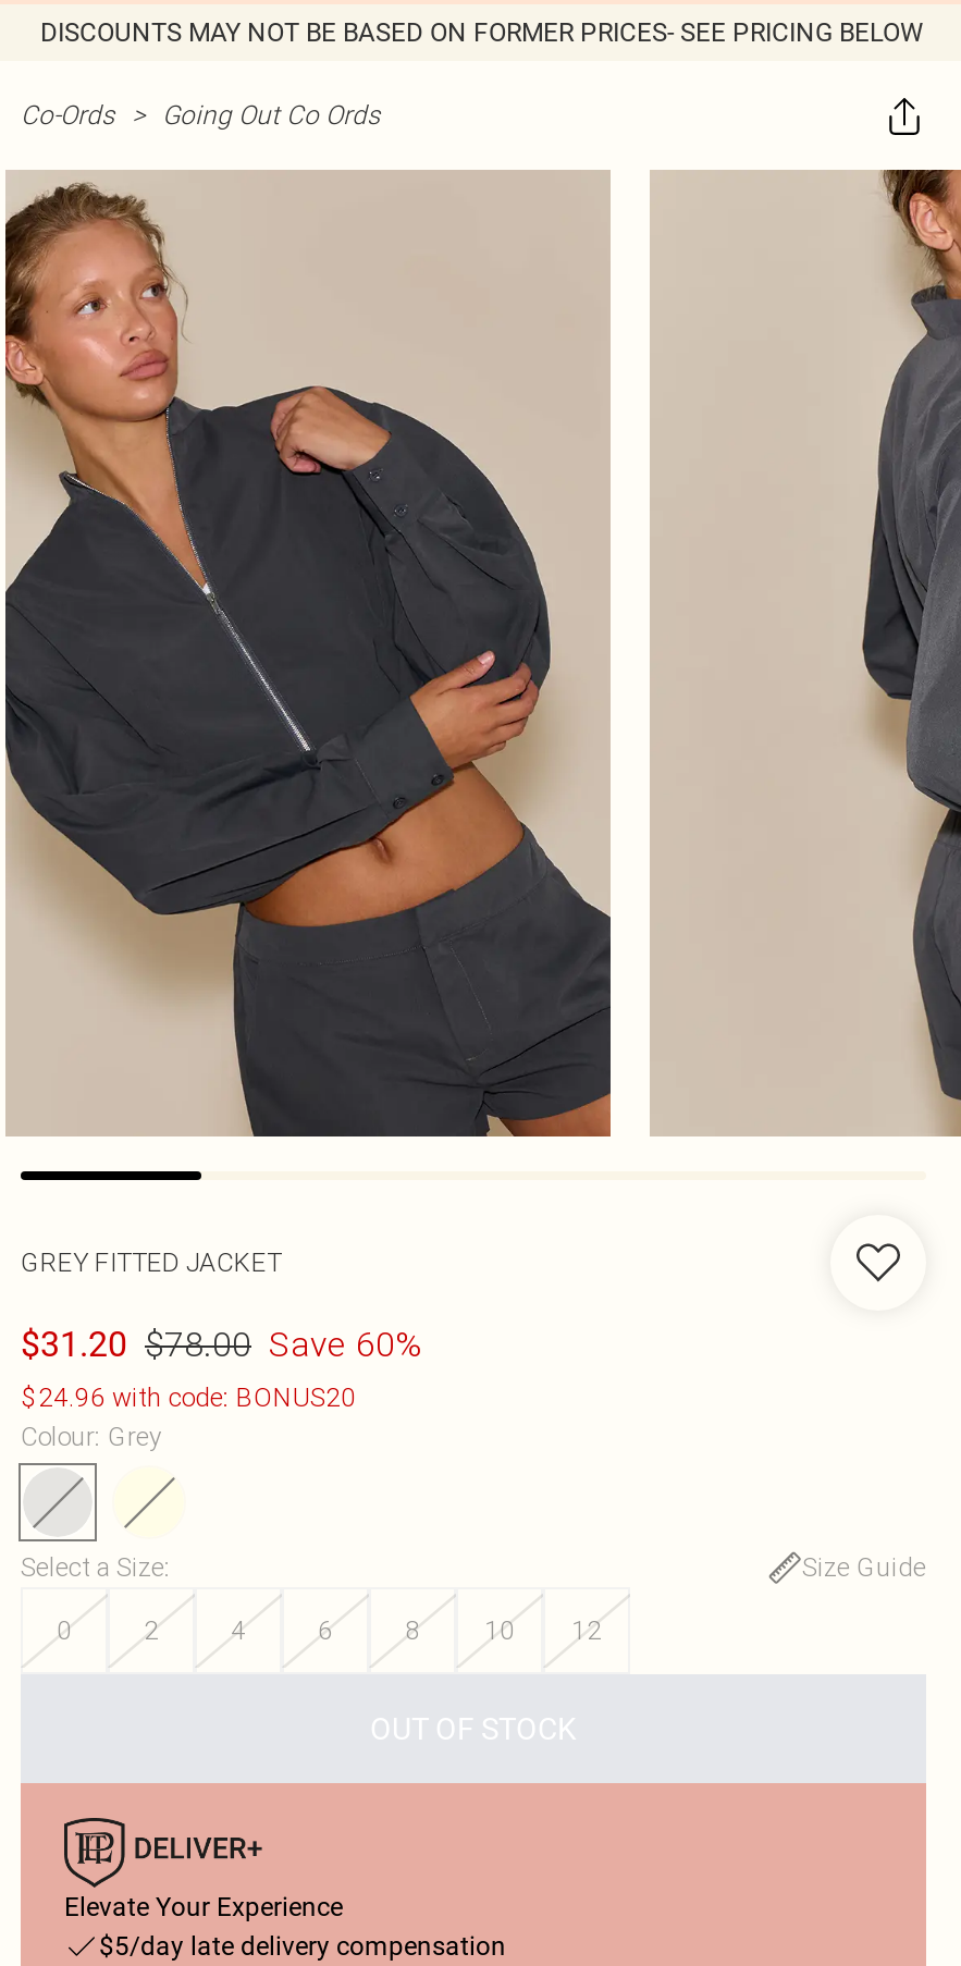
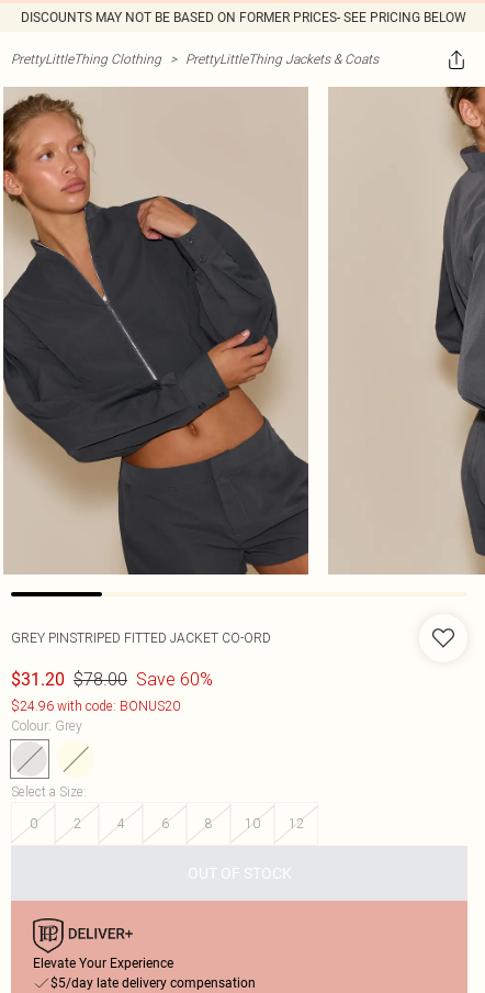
- Co-Ords > Going Out Co Ords
+ PrettyLittleThing Clothing > PrettyLittleThing Jackets & Coats

- GREY FITTED JACKET
+ GREY PINSTRIPED FITTED JACKET CO-ORD

- Size Guide
